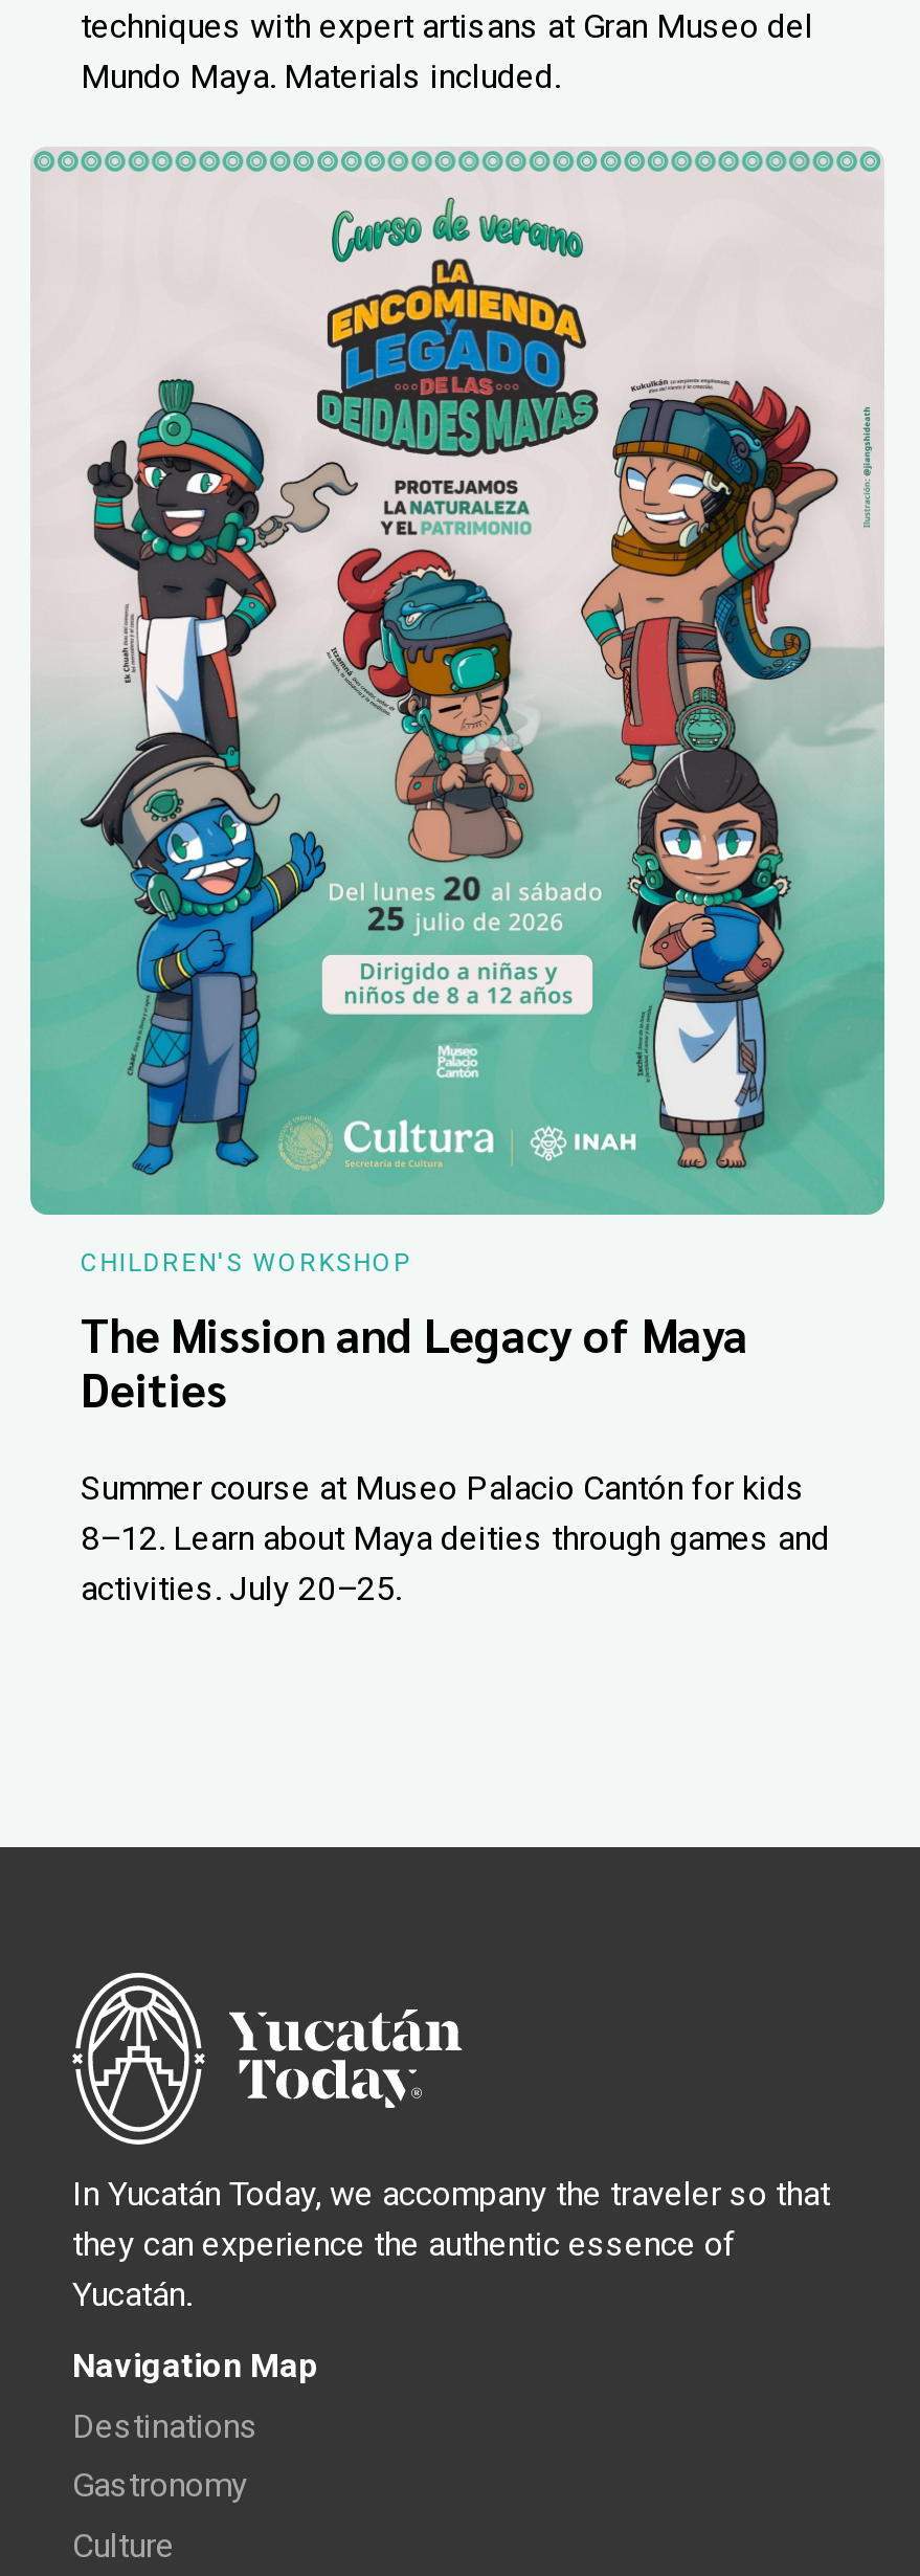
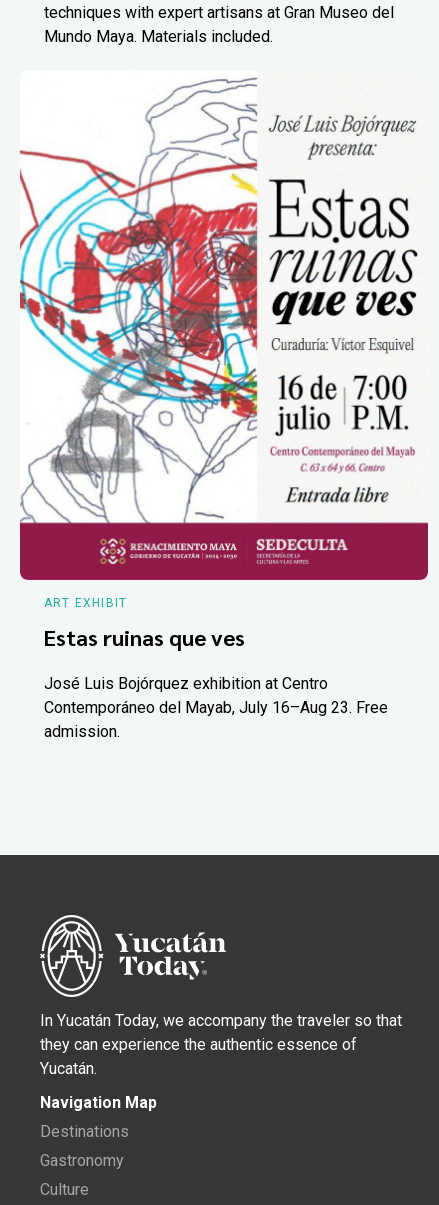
- [image]
- CHILDREN'S WORKSHOP
+ [image]
+ ART EXHIBIT

- The Mission and Legacy of Maya
- Deities
+ Estas ruinas que ves

- Summer course at Museo Palacio Cantón for kids
- 8–12. Learn about Maya deities through games and
- activities. July 20–25.
+ José Luis Bojórquez exhibition at Centro
+ Contemporáneo del Mayab, July 16–Aug 23. Free
+ admission.
